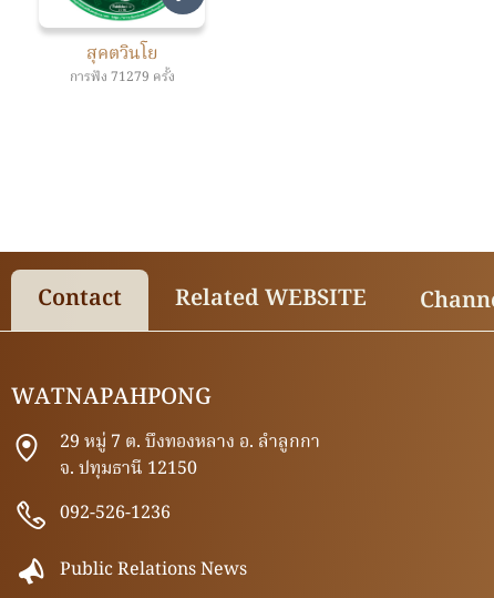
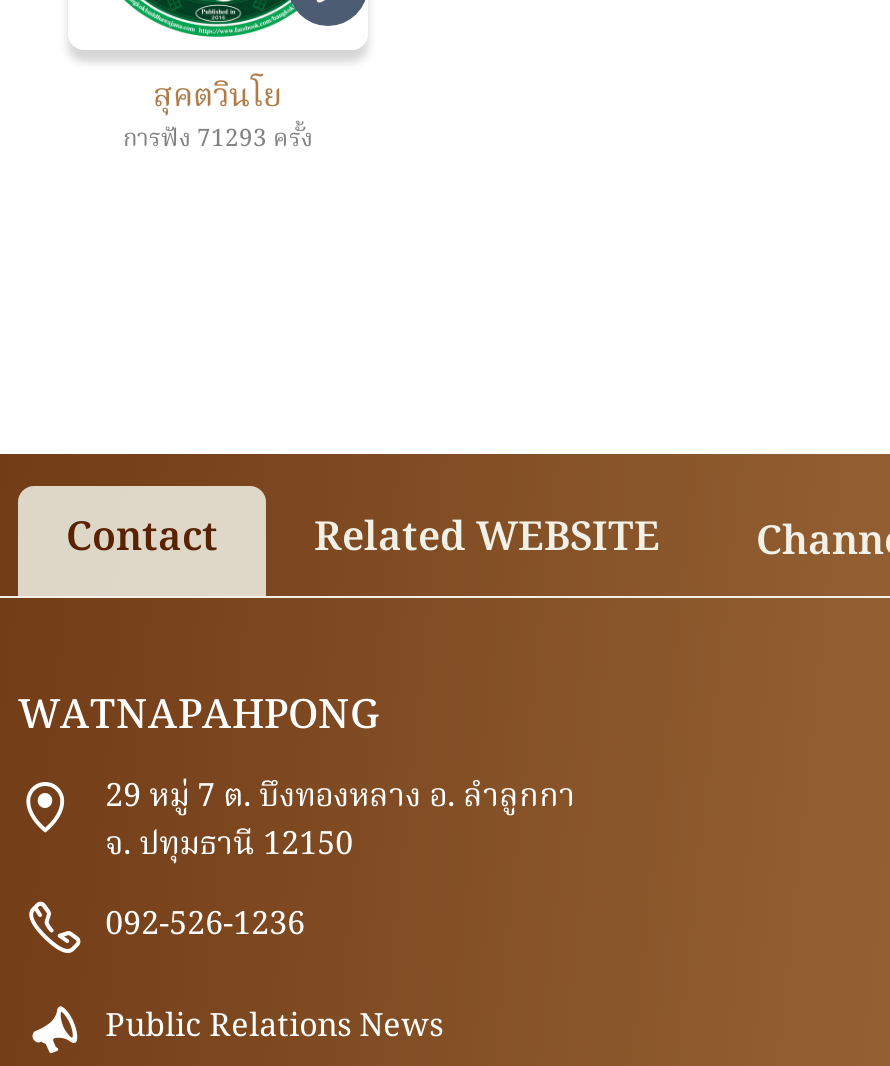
- การฟัง 71279 ครั้ง
+ การฟัง 71293 ครั้ง
